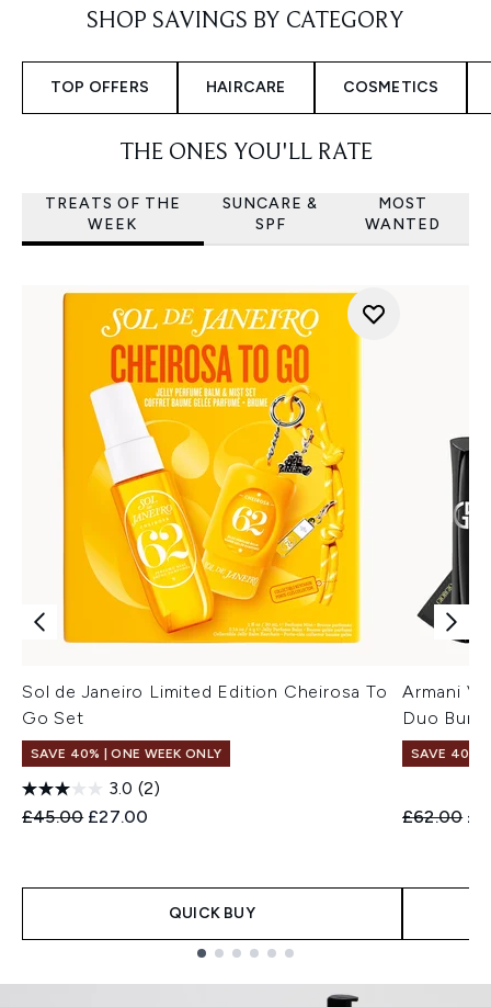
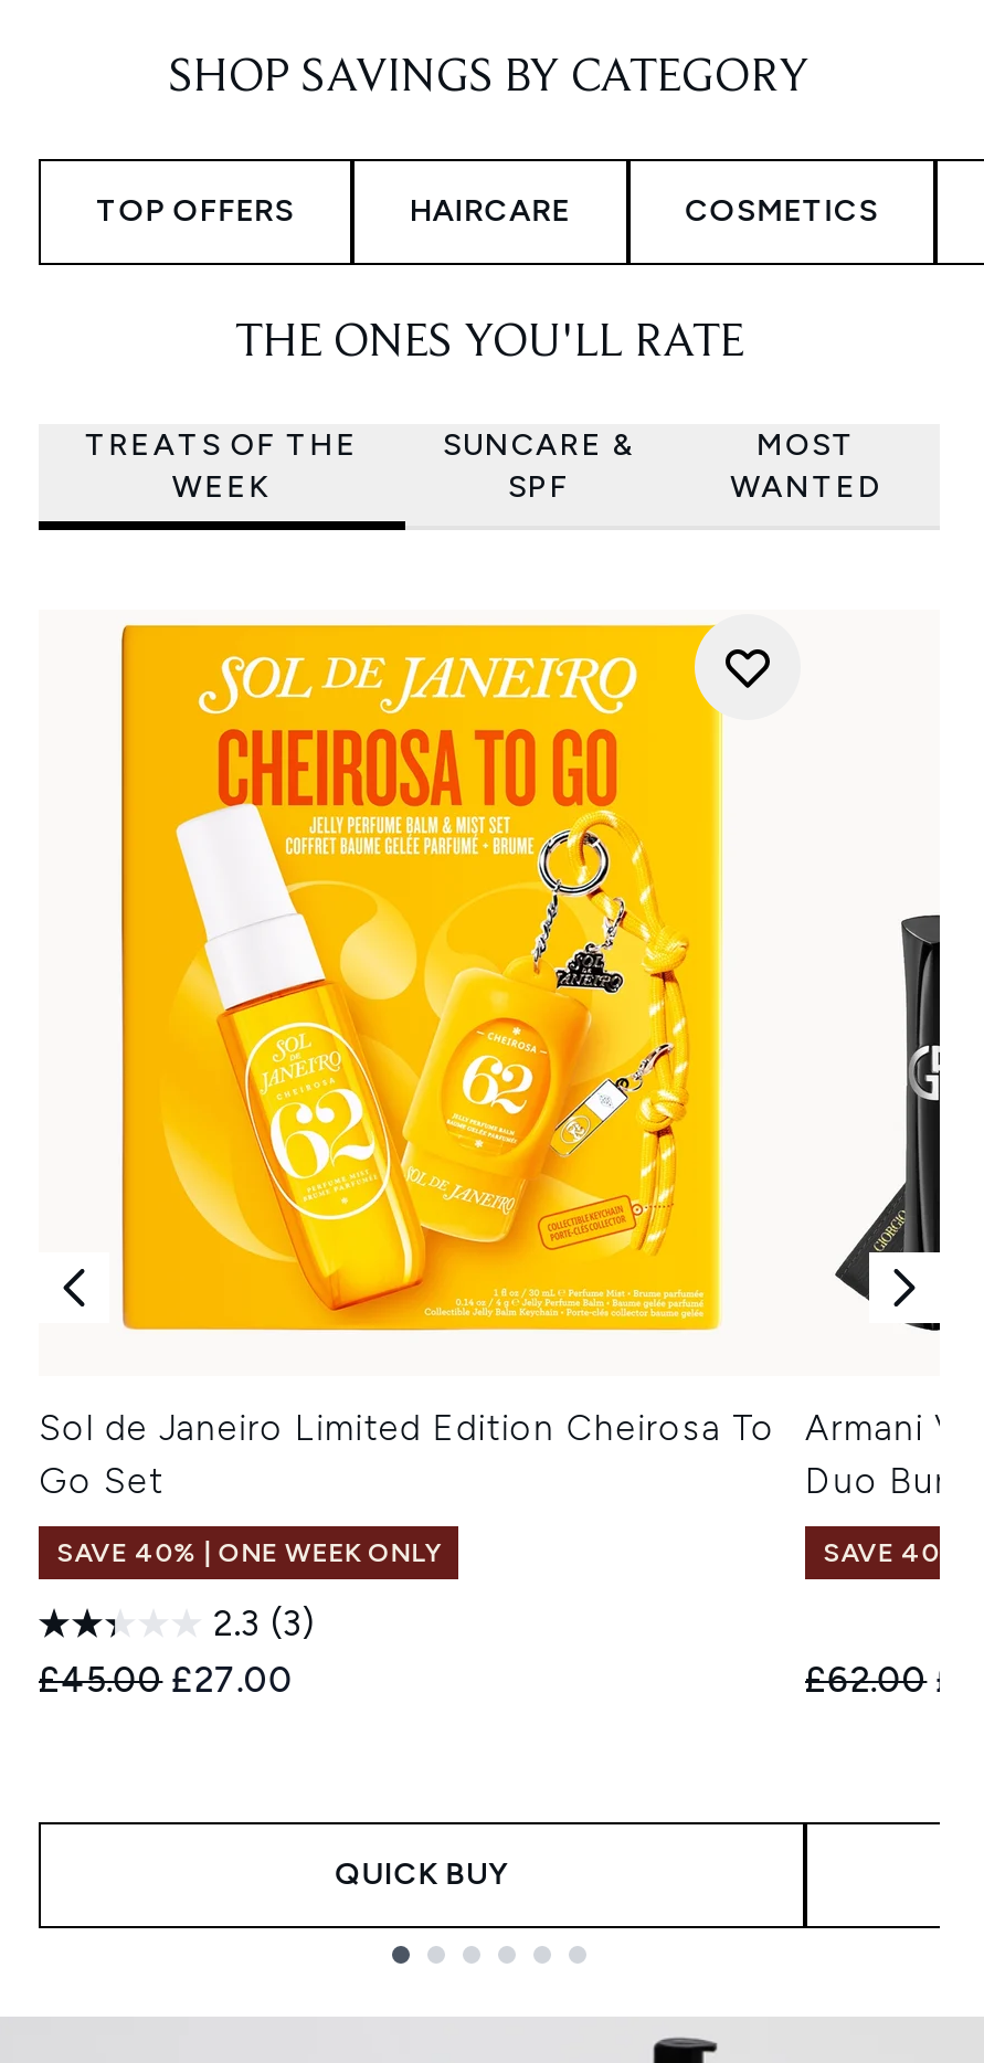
- 3.0 (2)
+ 2.3 (3)
